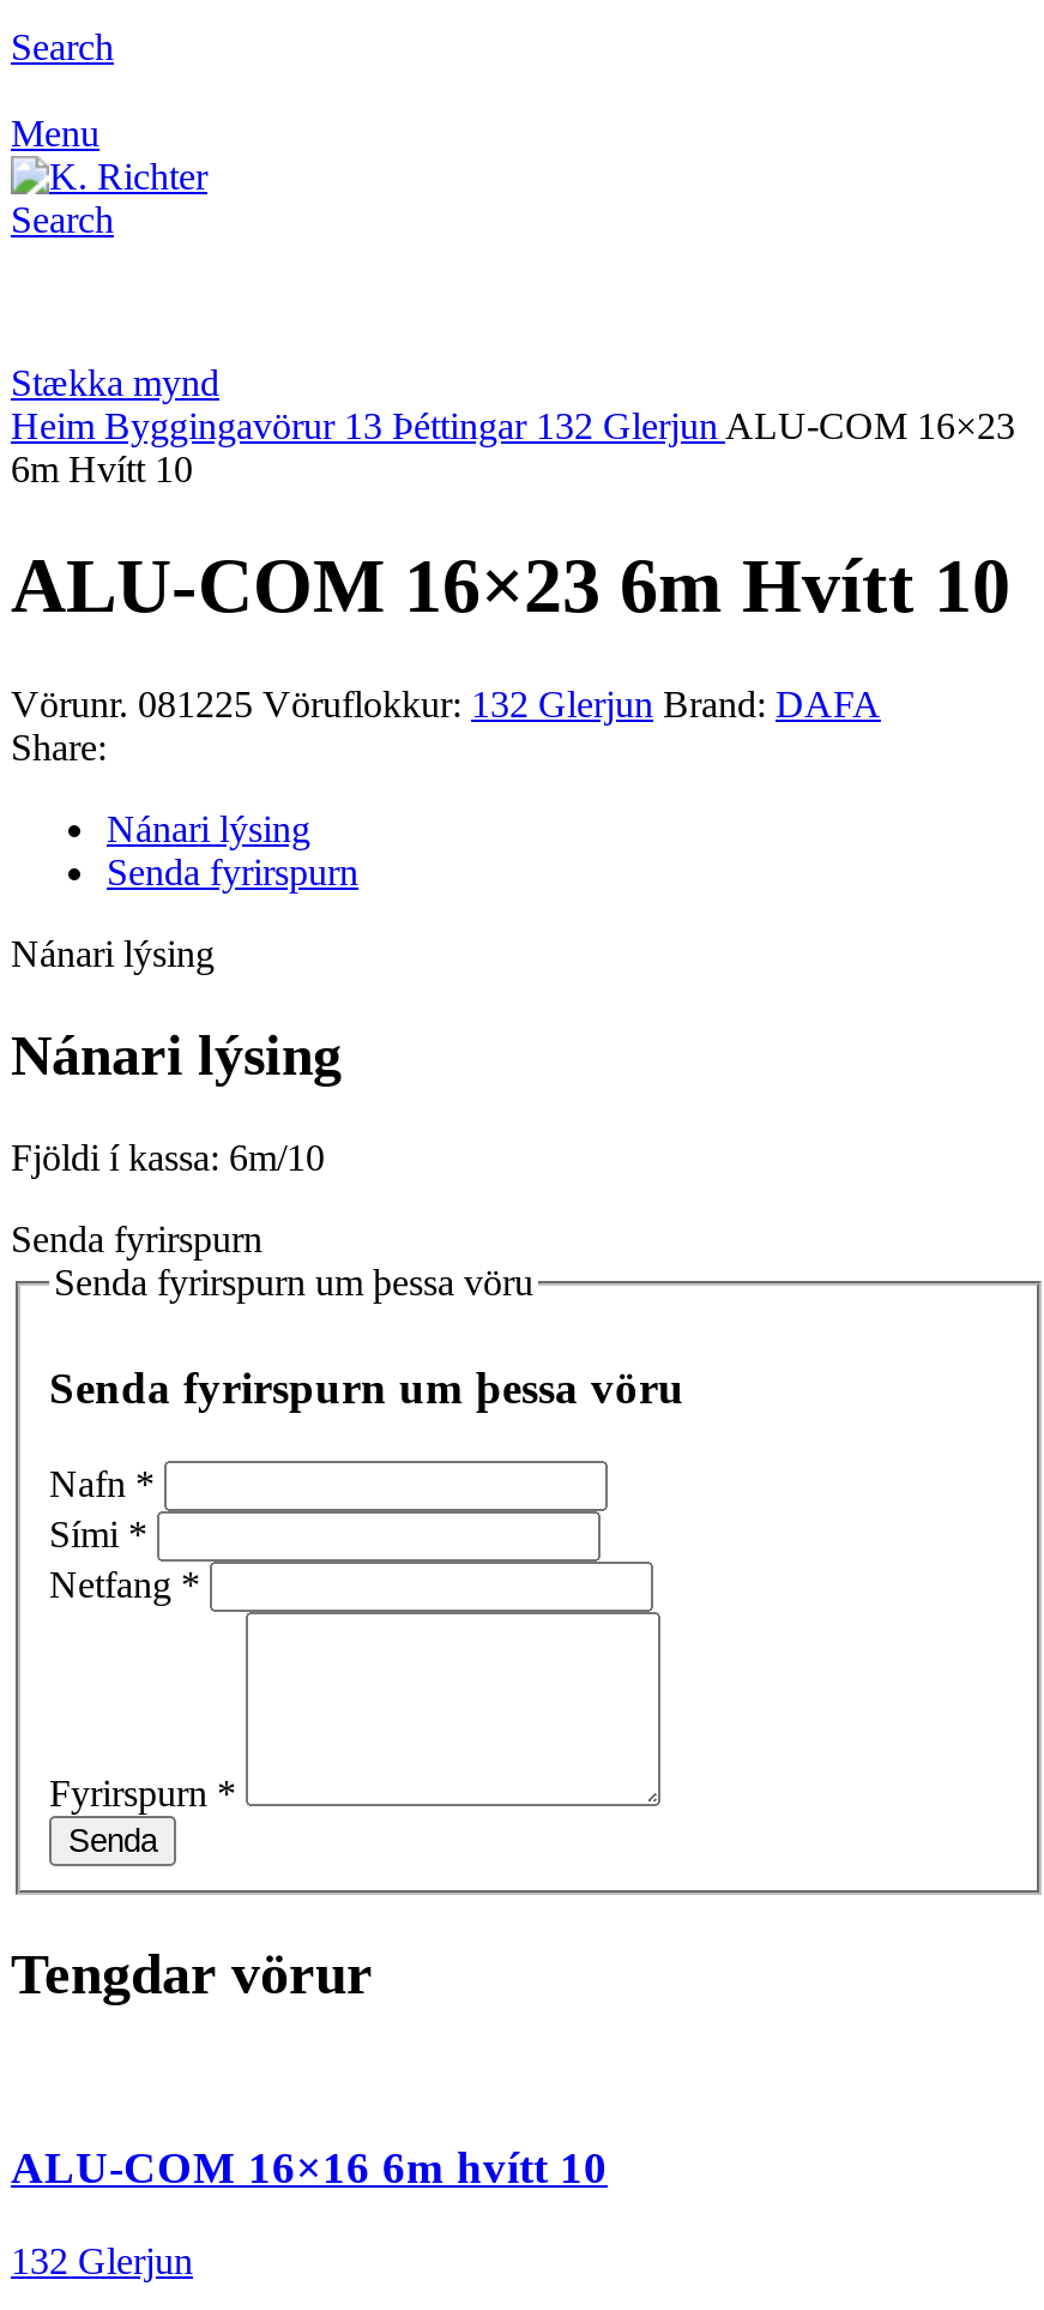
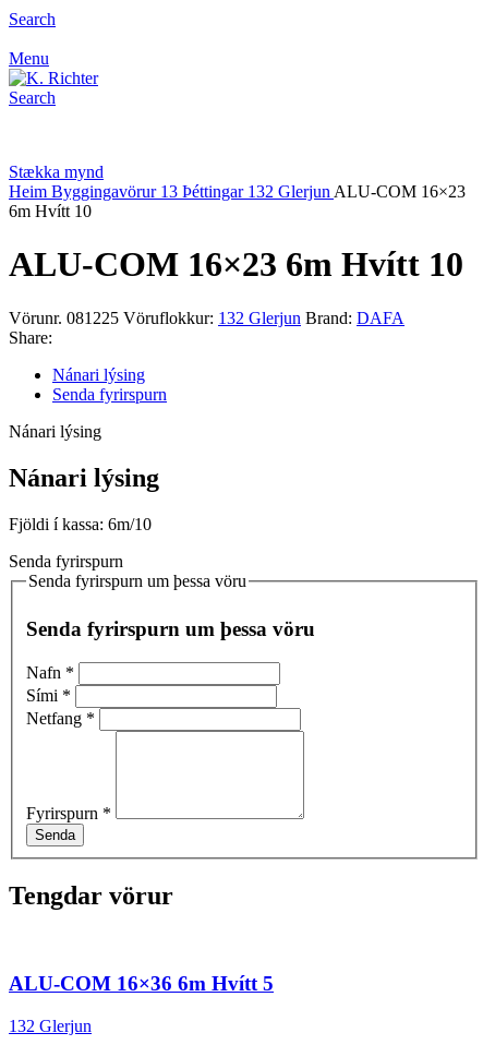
- ALU-COM 16×16 6m hvítt 10
+ ALU-COM 16×36 6m Hvítt 5
